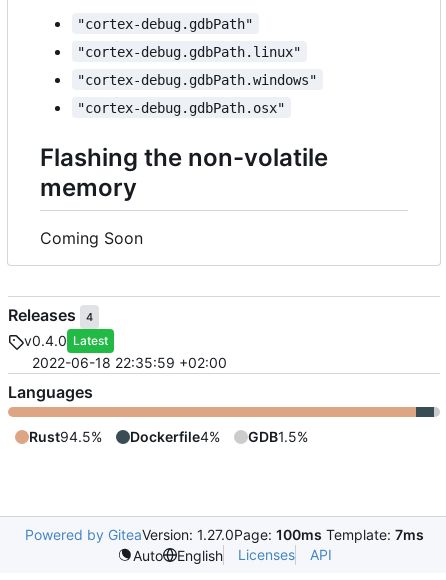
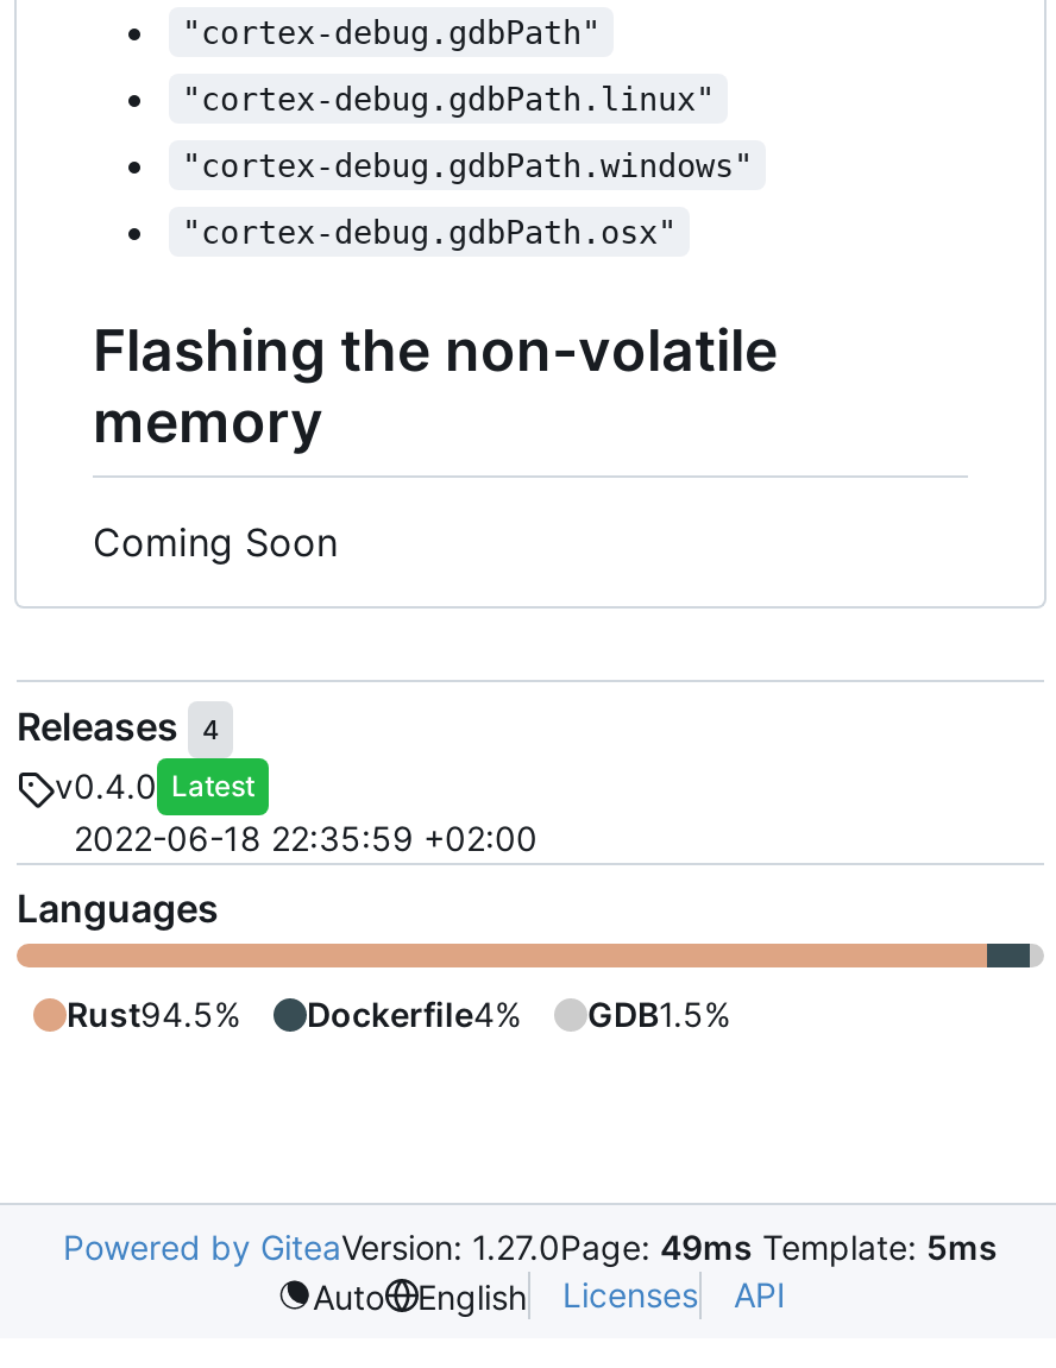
- Powered by GiteaVersion: 1.27.0Page: 100ms Template: 7ms
+ Powered by GiteaVersion: 1.27.0Page: 49ms Template: 5ms
